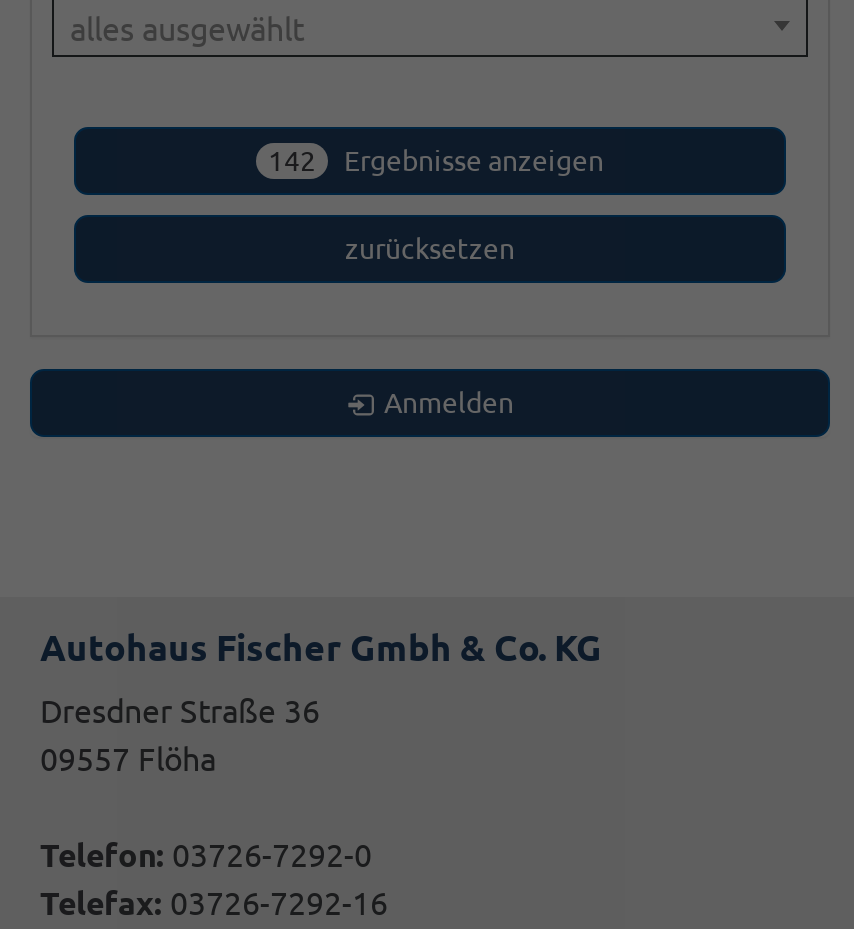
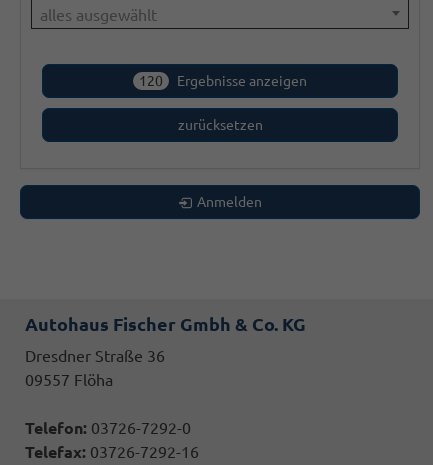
- 142 Ergebnisse anzeigen
+ 120 Ergebnisse anzeigen
